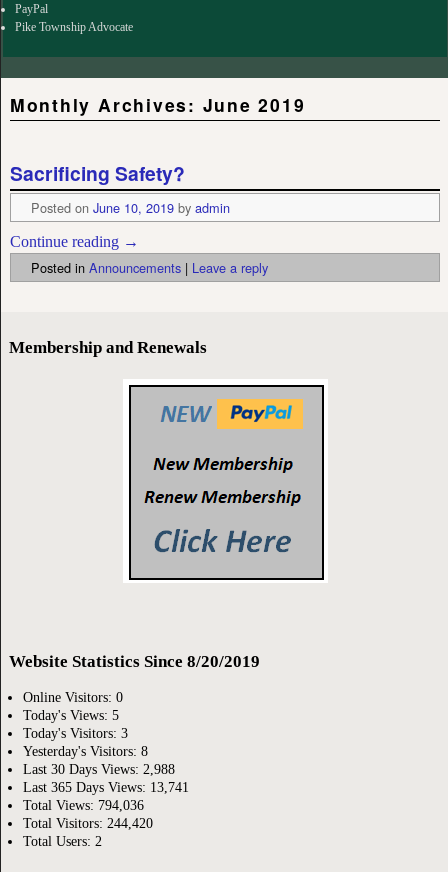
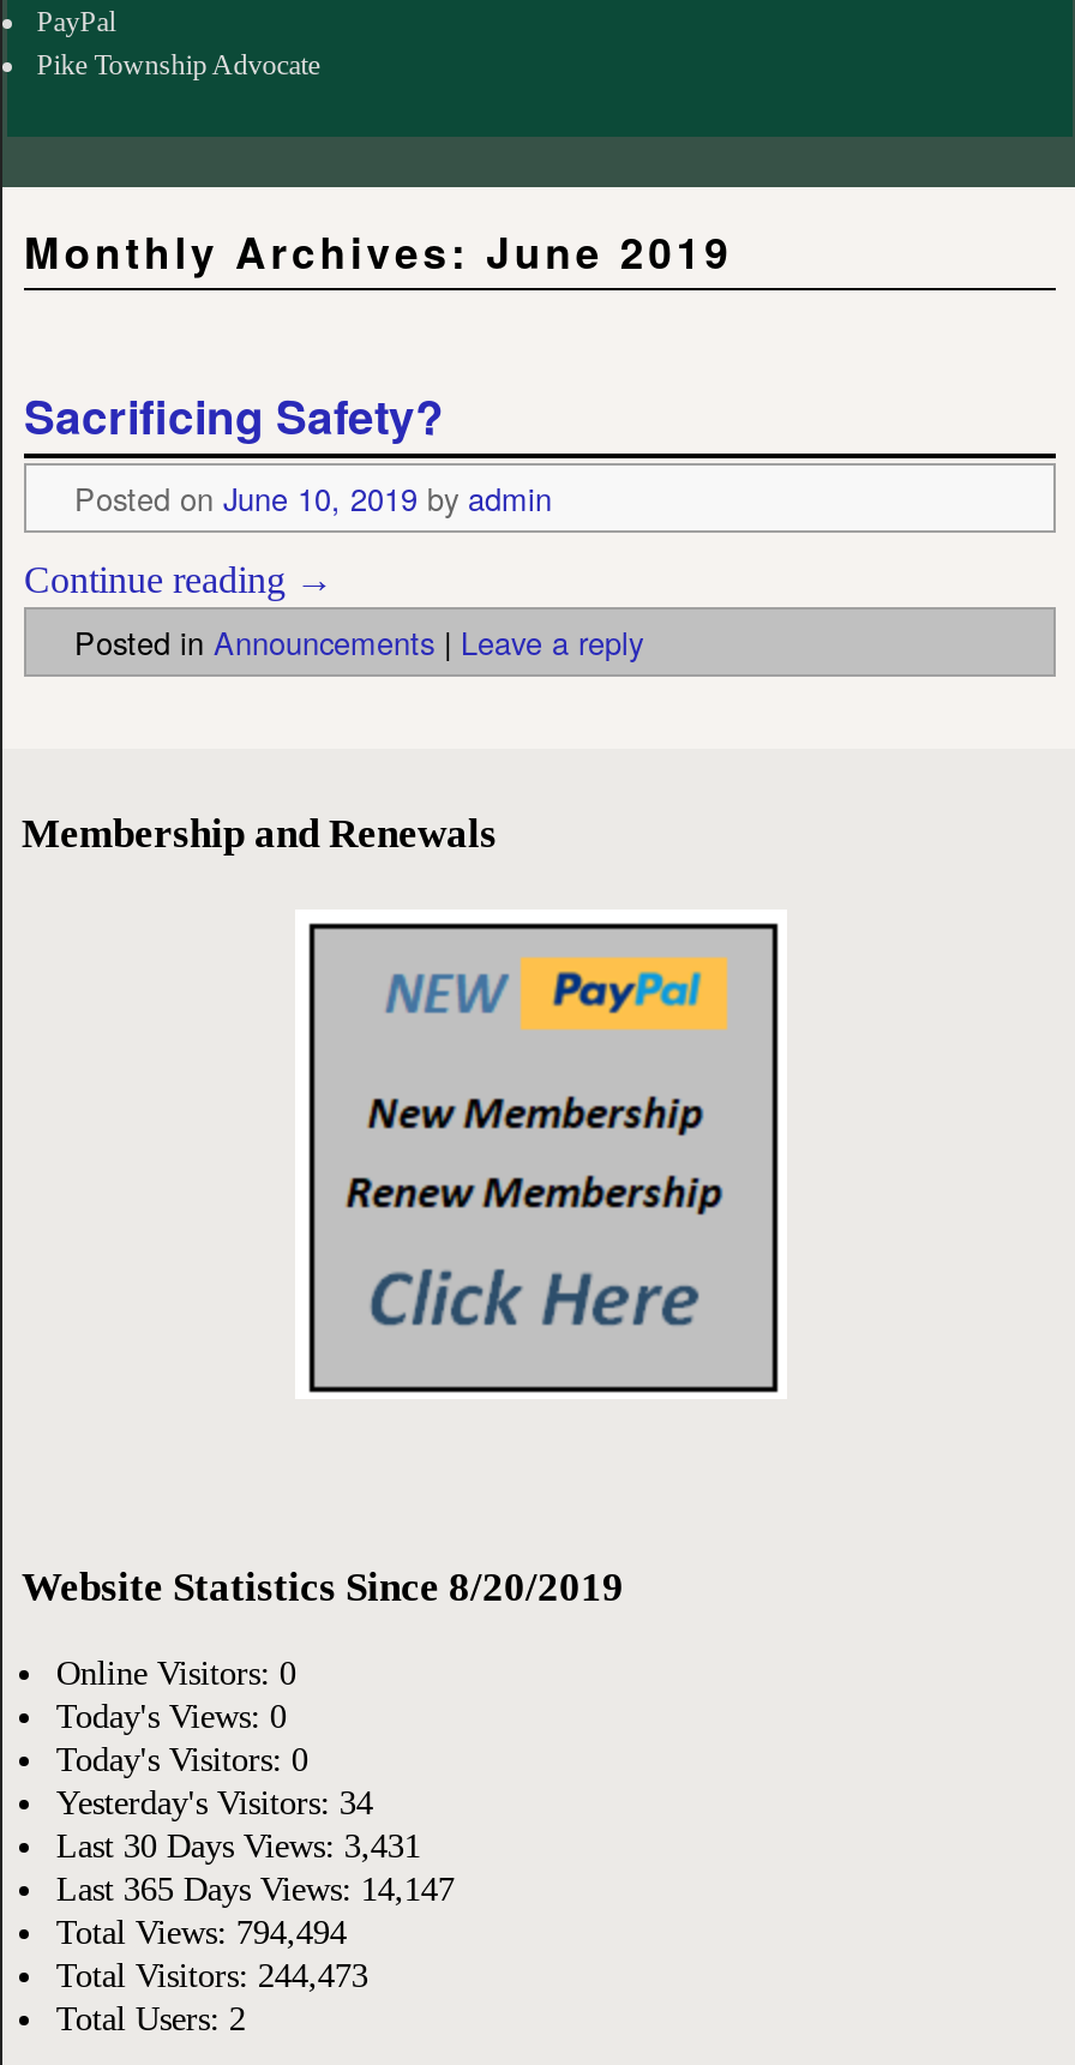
- Today's Views: 5
+ Today's Views: 0

- Today's Visitors: 3
+ Today's Visitors: 0

- Yesterday's Visitors: 8
+ Yesterday's Visitors: 34

- Last 30 Days Views: 2,988
+ Last 30 Days Views: 3,431

- Last 365 Days Views: 13,741
+ Last 365 Days Views: 14,147

- Total Views: 794,036
+ Total Views: 794,494

- Total Visitors: 244,420
+ Total Visitors: 244,473
